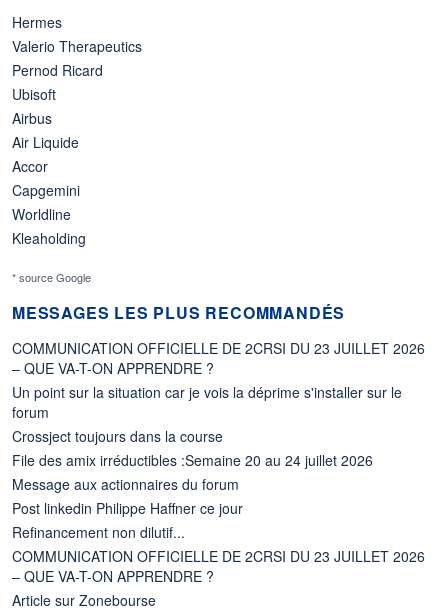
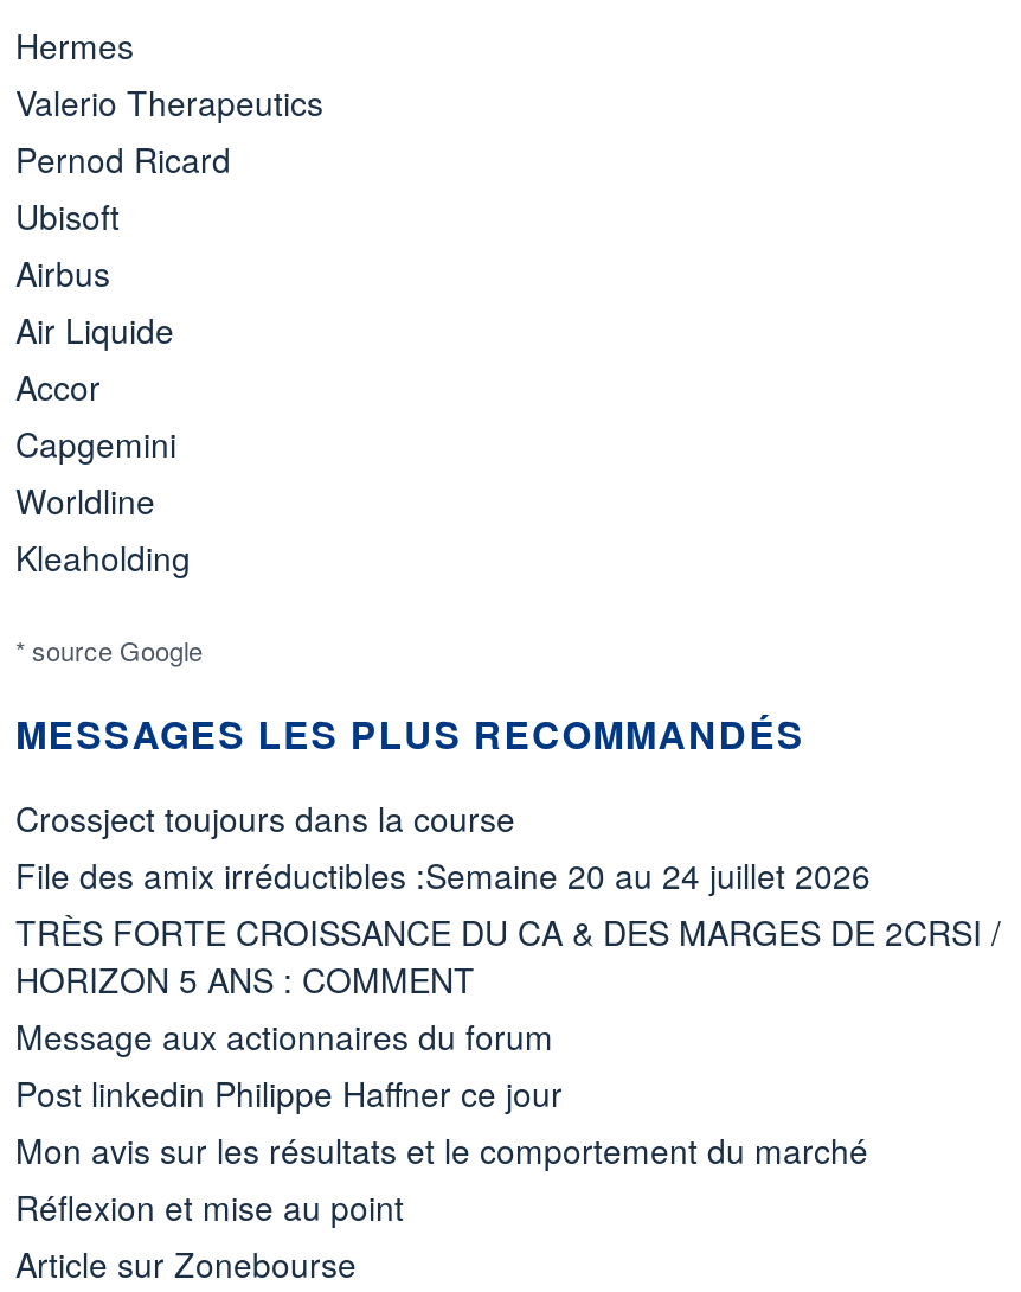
- COMMUNICATION OFFICIELLE DE 2CRSI DU 23 JUILLET 2026
- – QUE VA-T-ON APPRENDRE ?
- Un point sur la situation car je vois la déprime s'installer sur le
- forum

moved up: Crossject toujours dans la course | File des amix irréductibles :Semaine 20 au 24 juillet 2026

+ TRÈS FORTE CROISSANCE DU CA & DES MARGES DE 2CRSI /
+ HORIZON 5 ANS : COMMENT

- Refinancement non dilutif...
- COMMUNICATION OFFICIELLE DE 2CRSI DU 23 JUILLET 2026
- – QUE VA-T-ON APPRENDRE ?
+ Mon avis sur les résultats et le comportement du marché
+ Réflexion et mise au point
